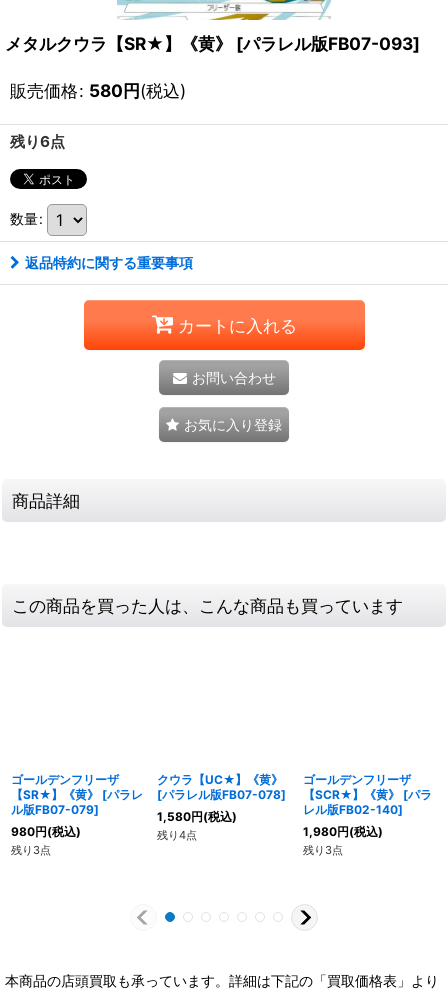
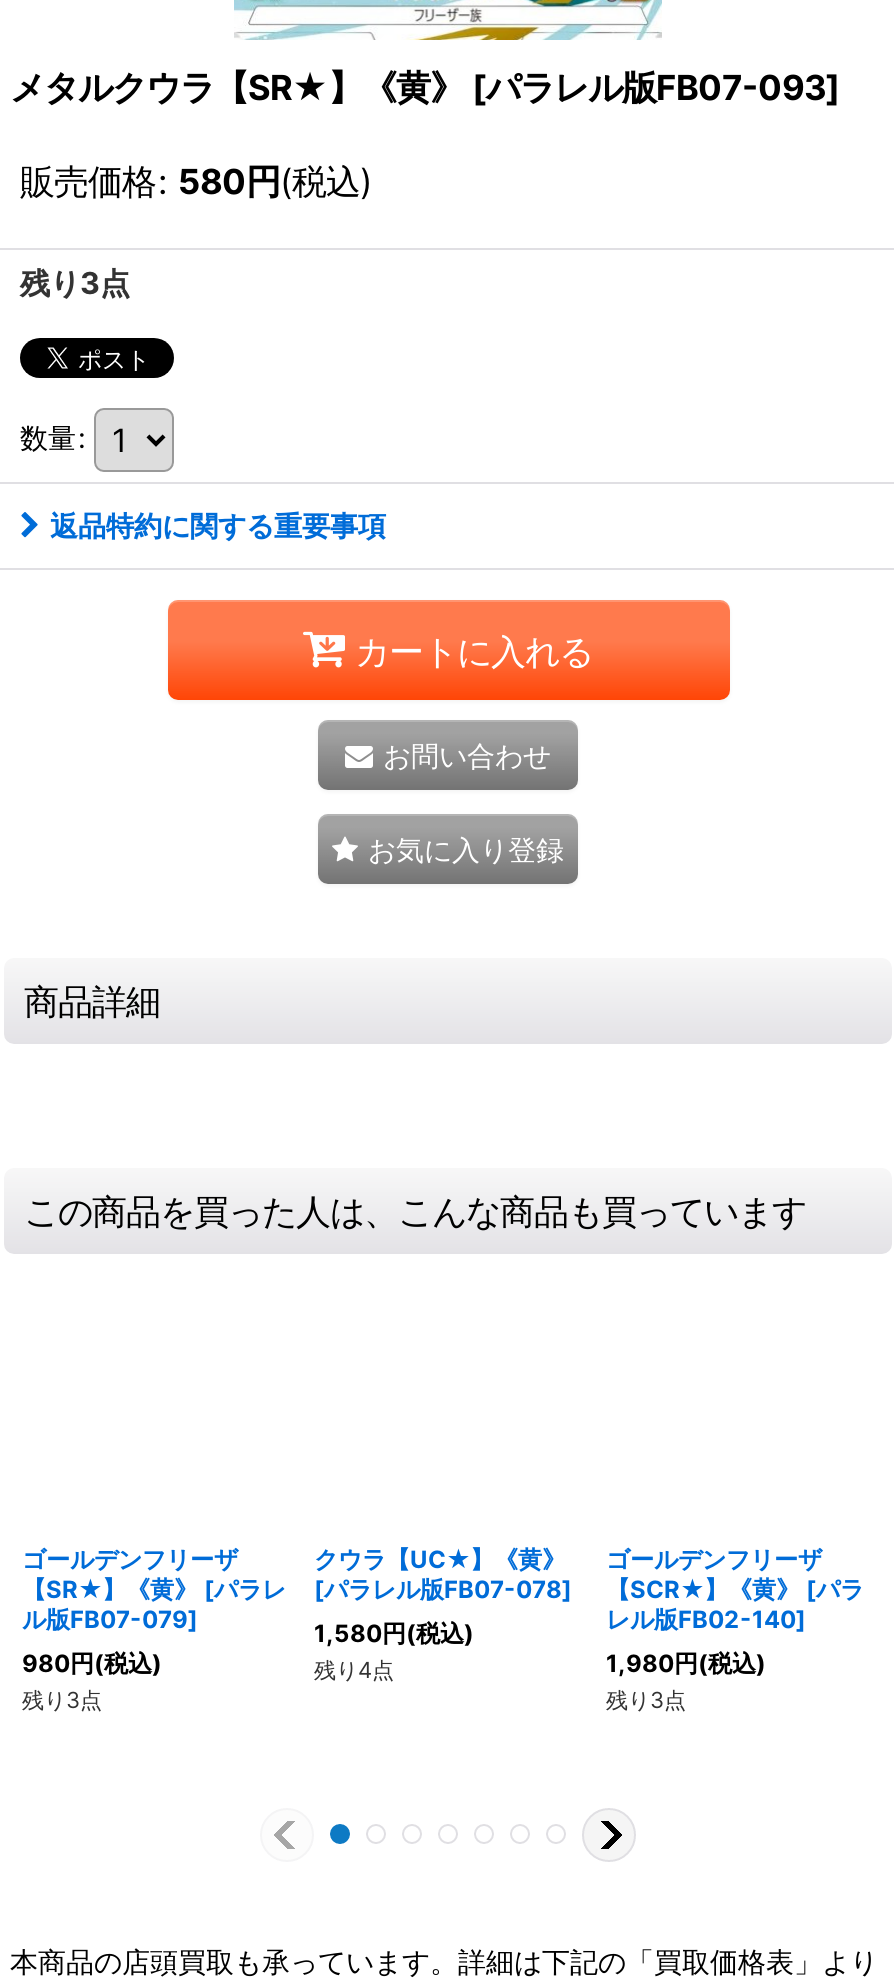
- 残り6点
+ 残り3点
